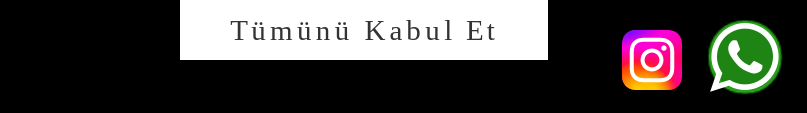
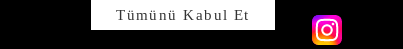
- [image]
